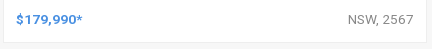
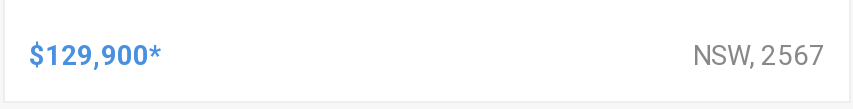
- $179,990*
+ $129,900*
